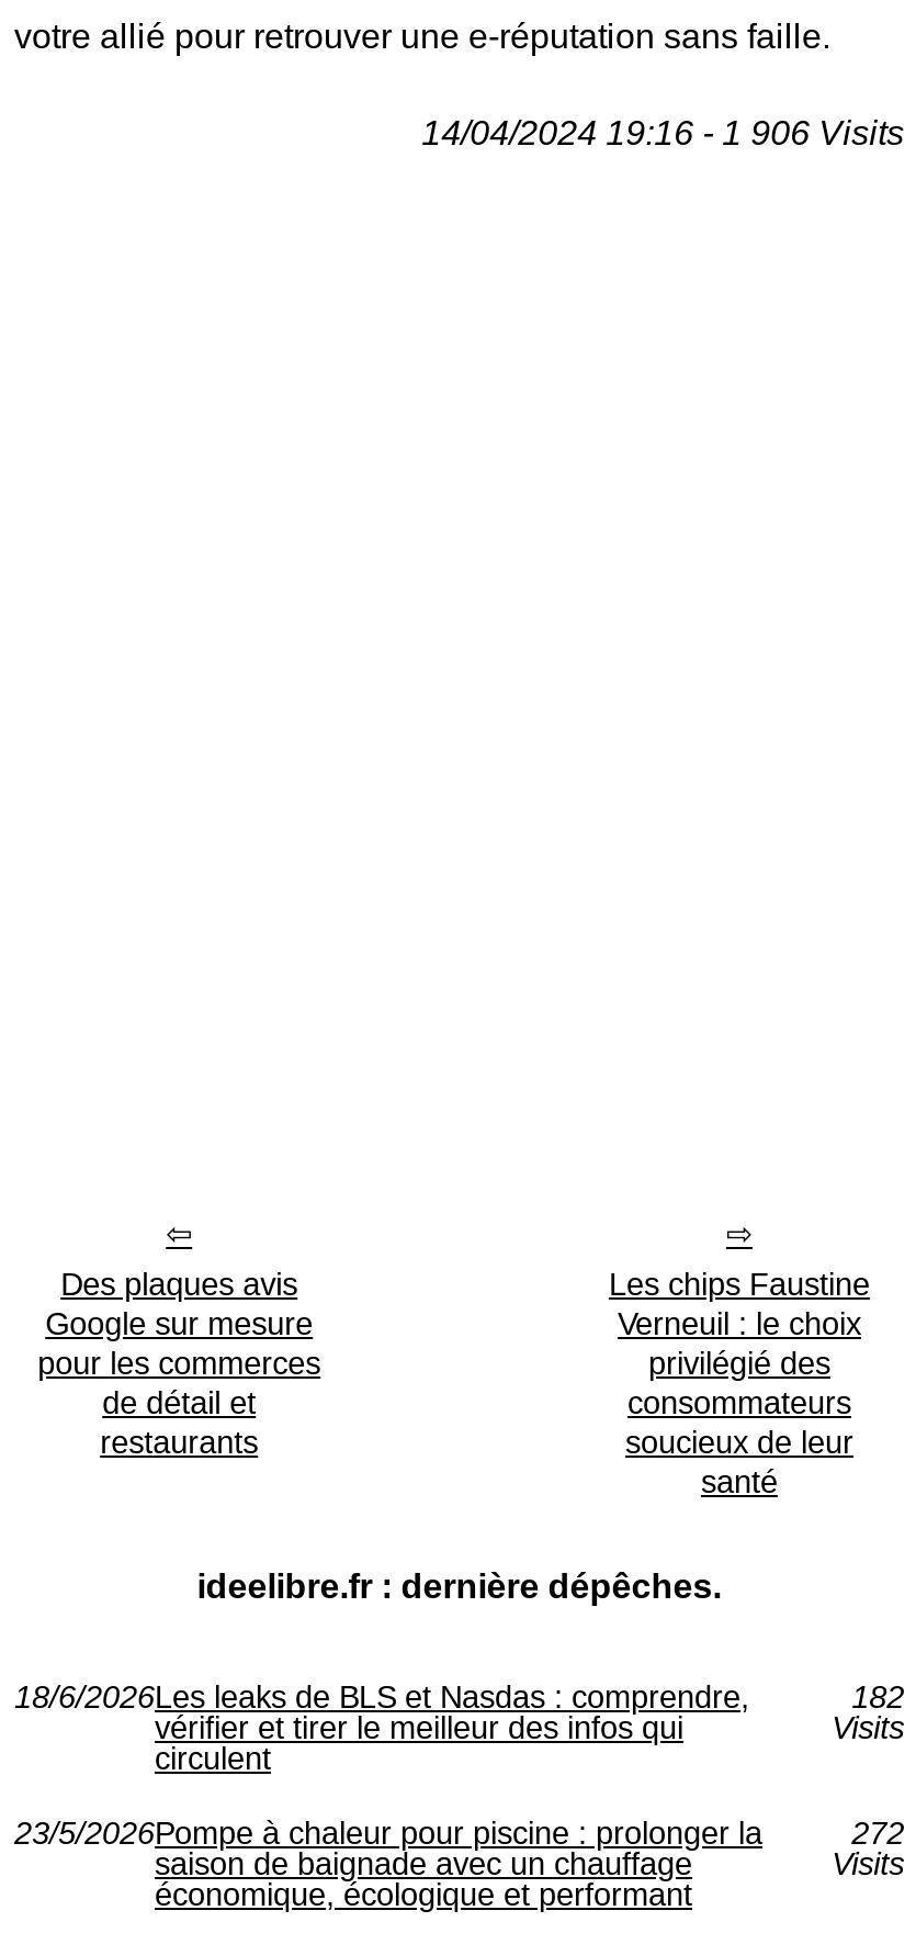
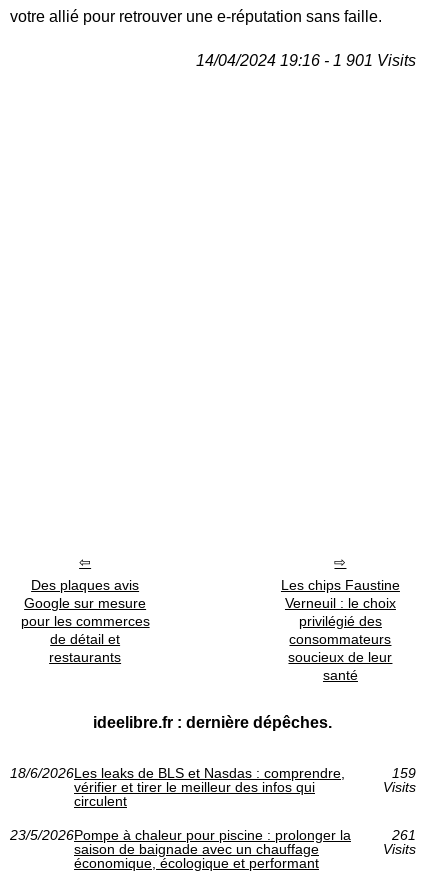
- 14/04/2024 19:16 - 1 906 Visits
+ 14/04/2024 19:16 - 1 901 Visits

- 182
+ 159

- 272
+ 261
